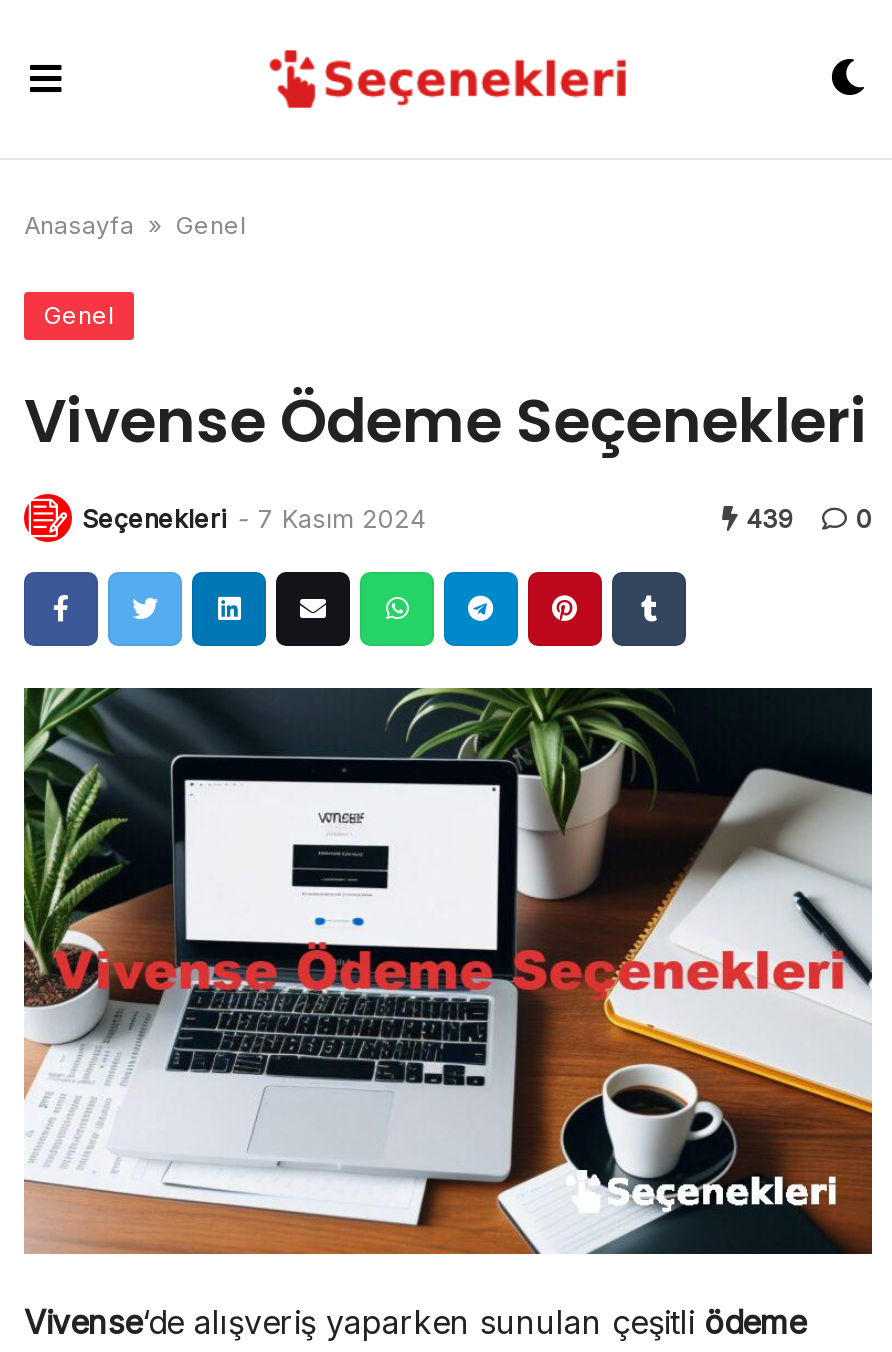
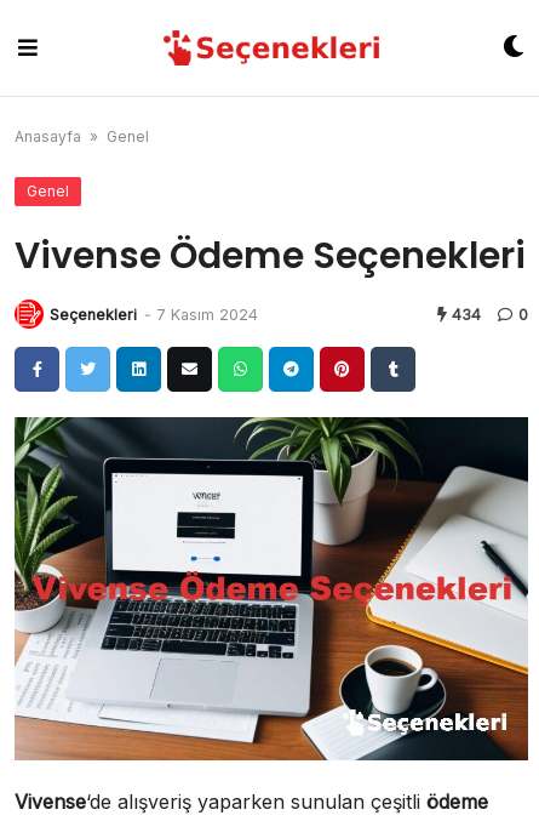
- 439 0
+ 434 0
